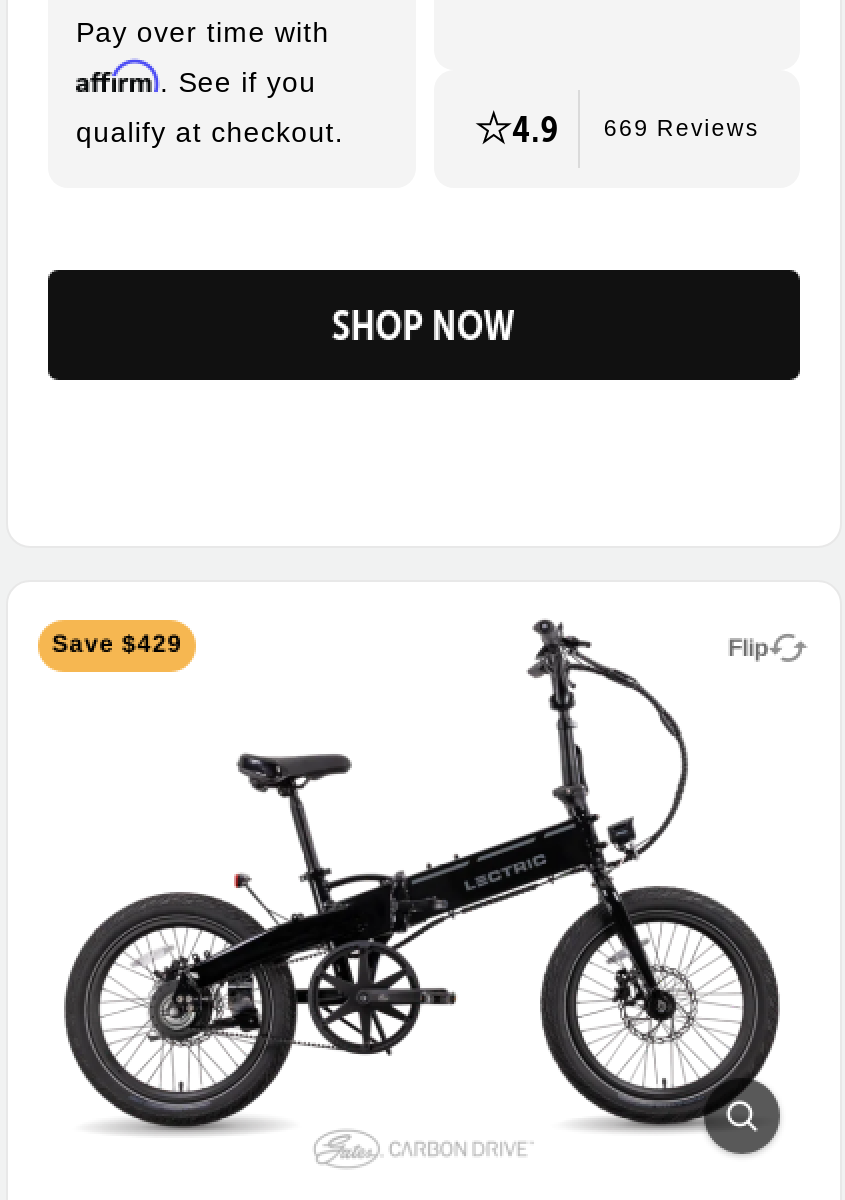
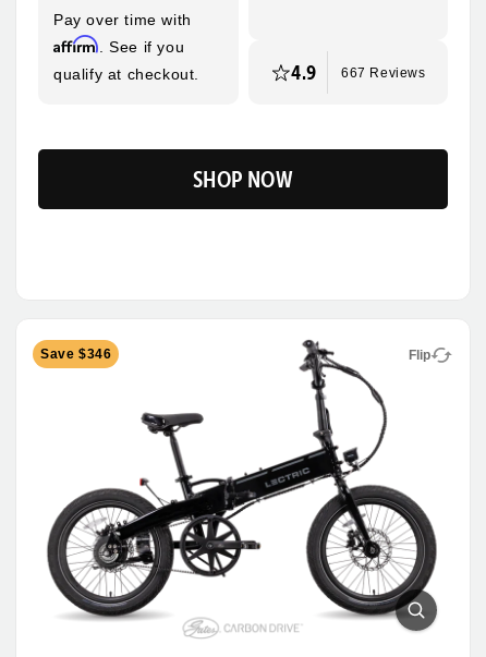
- 4.9 669 Reviews
+ 4.9 667 Reviews

- Save $429
+ Save $346
